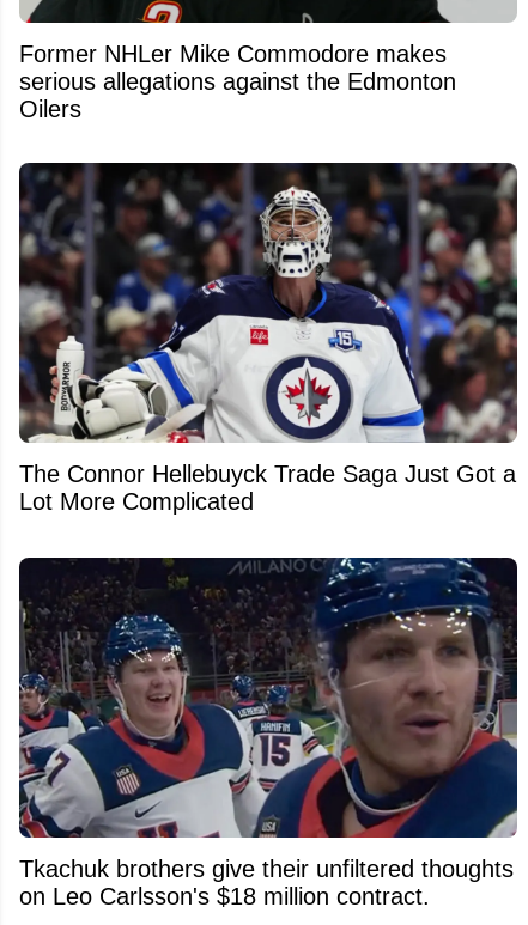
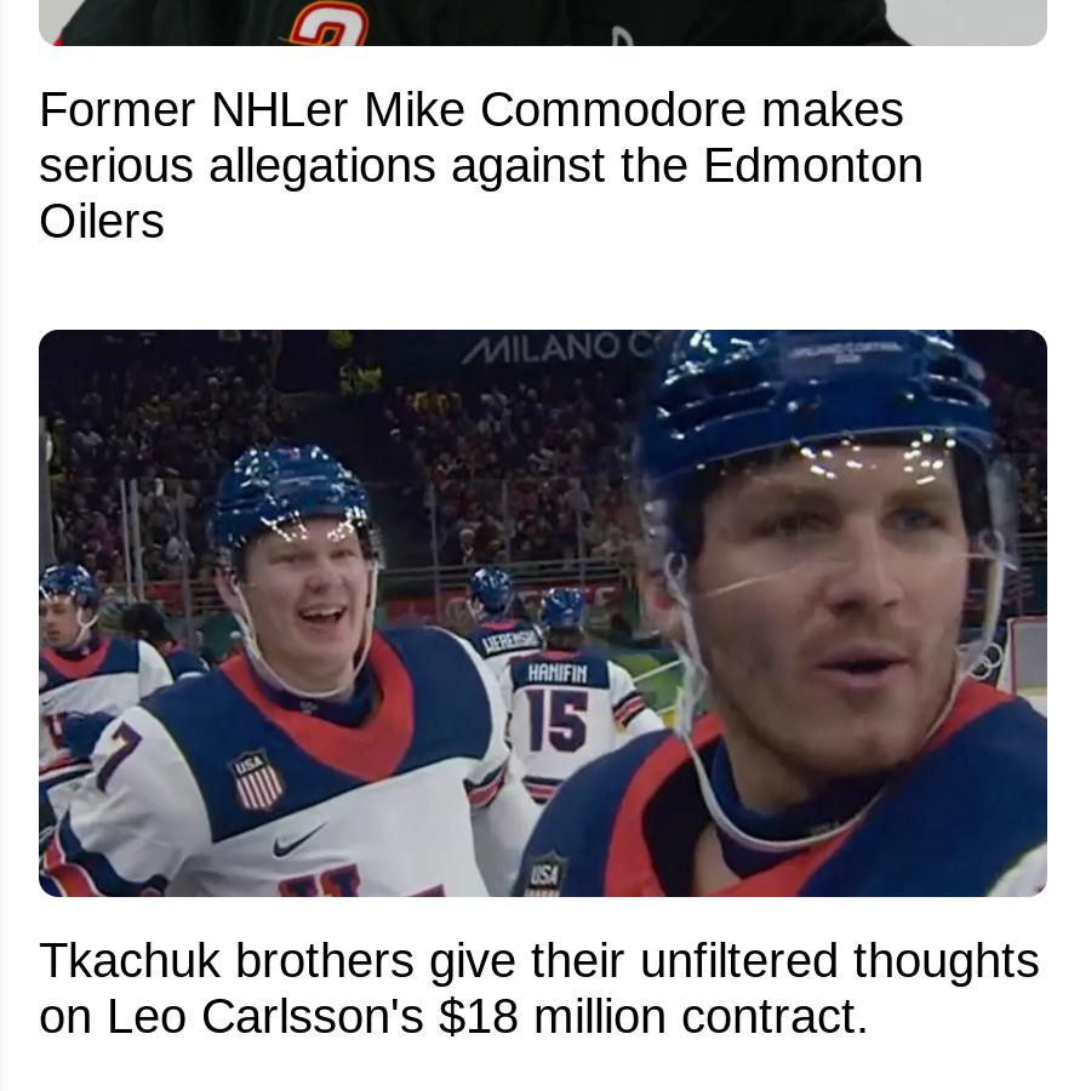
- [image]
- The Connor Hellebuyck Trade Saga Just Got a
- Lot More Complicated
